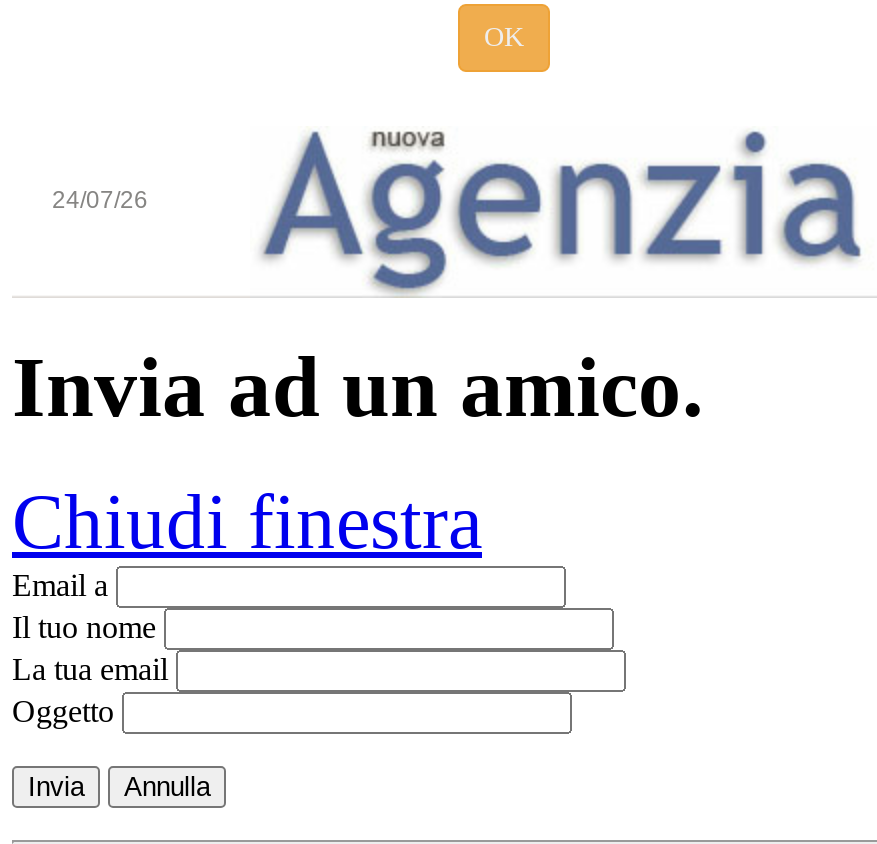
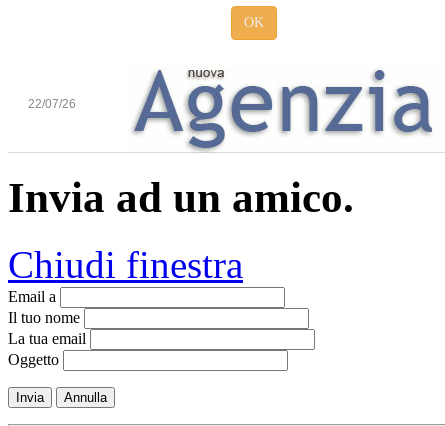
- 24/07/26
+ 22/07/26
